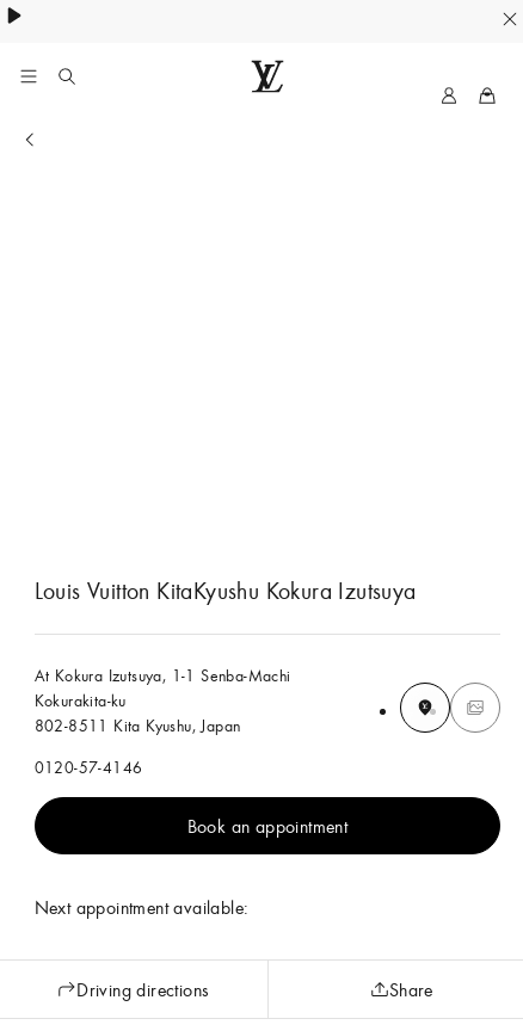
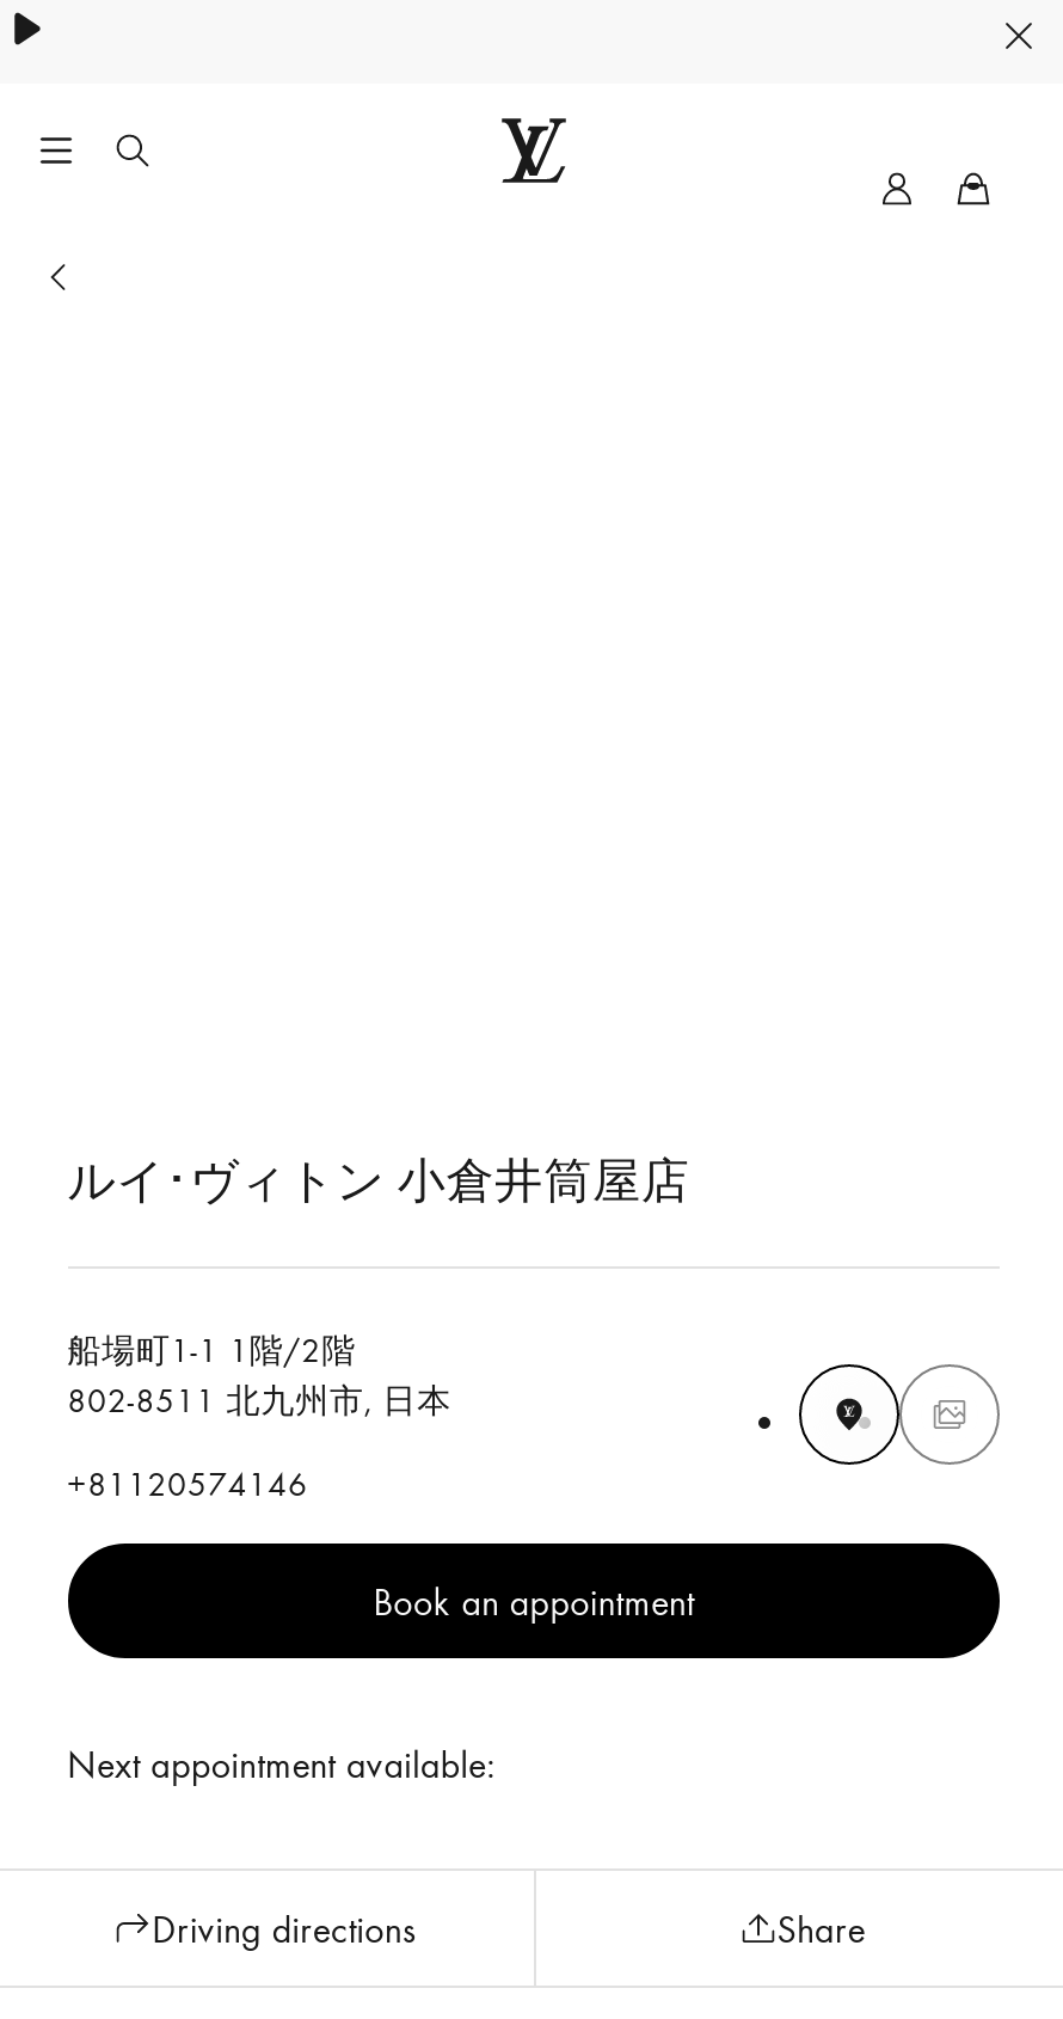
- Louis Vuitton KitaKyushu Kokura Izutsuya
+ ルイ･ヴィトン 小倉井筒屋店

- At Kokura Izutsuya, 1-1 Senba-Machi
- Kokurakita-ku
- 802-8511 Kita Kyushu, Japan
+ 船場町1-1 1階/2階
+ 802-8511 北九州市, 日本

- 0120-57-4146
+ +81120574146
